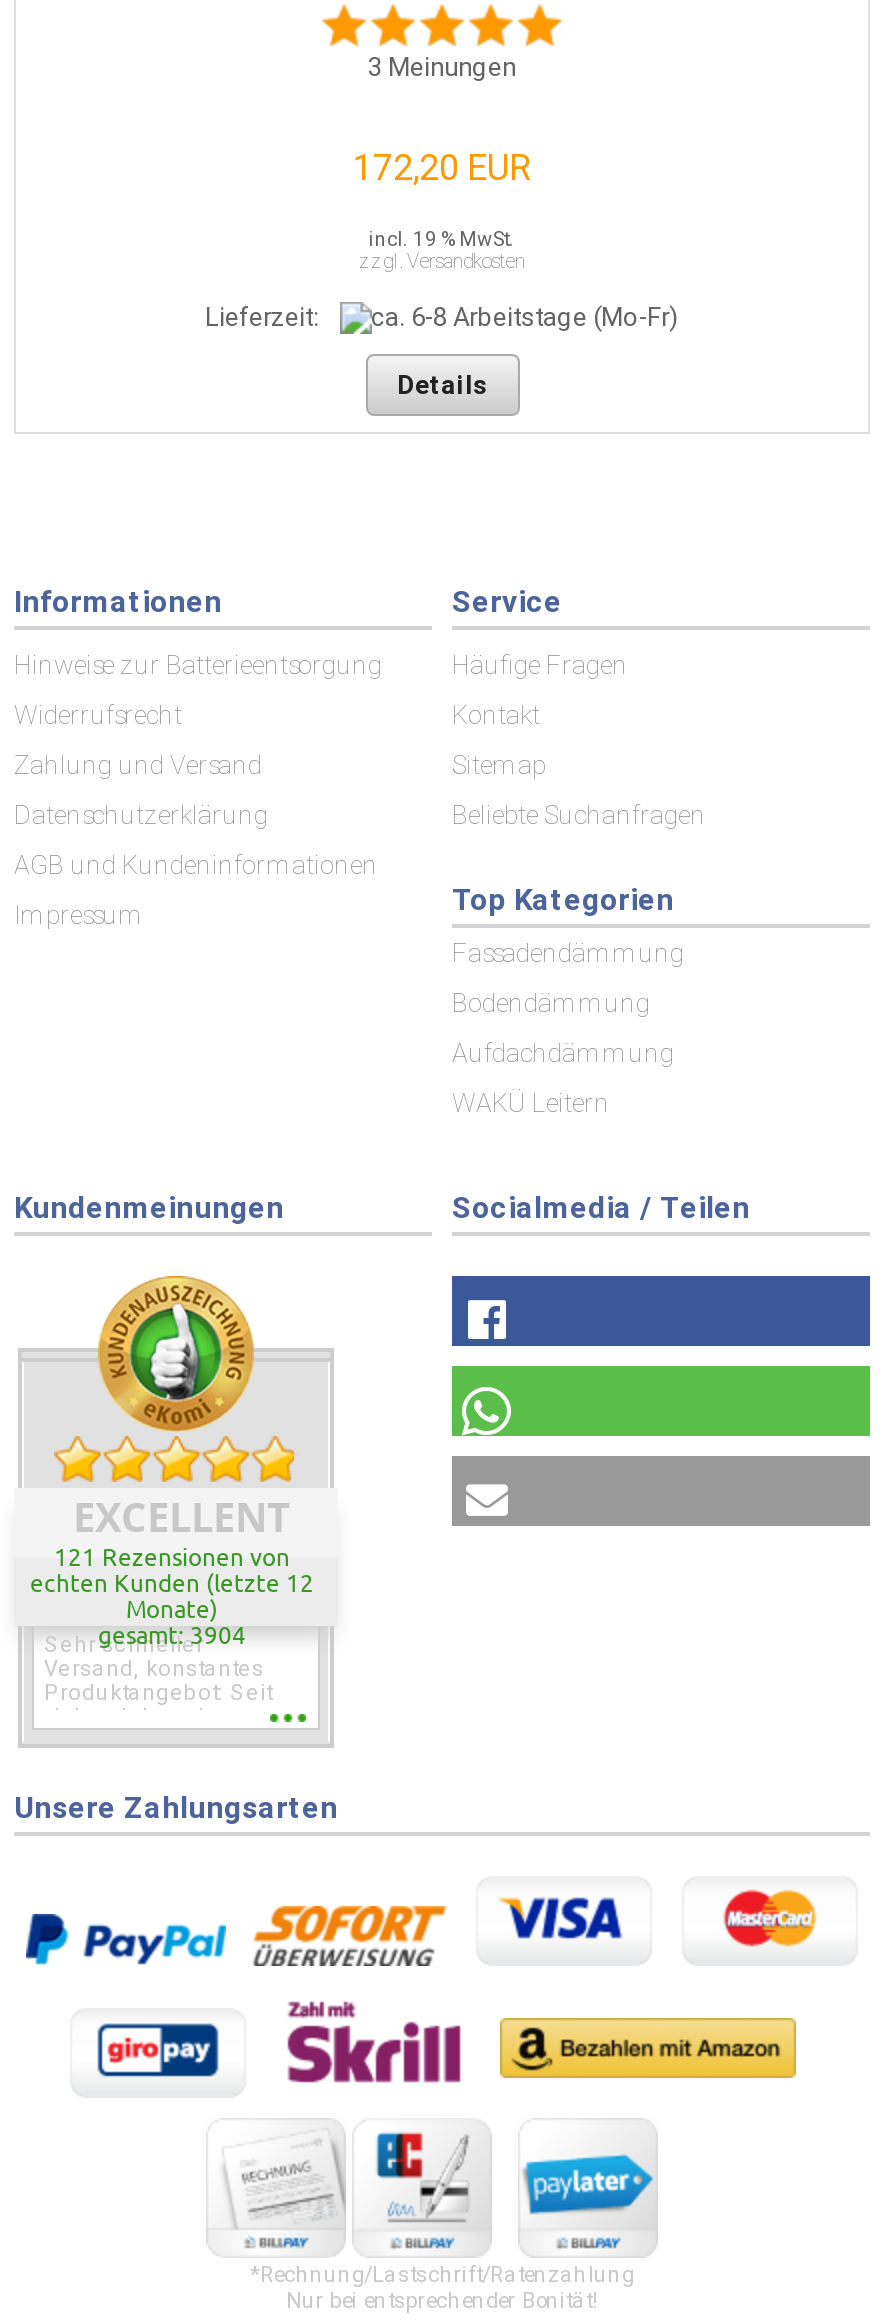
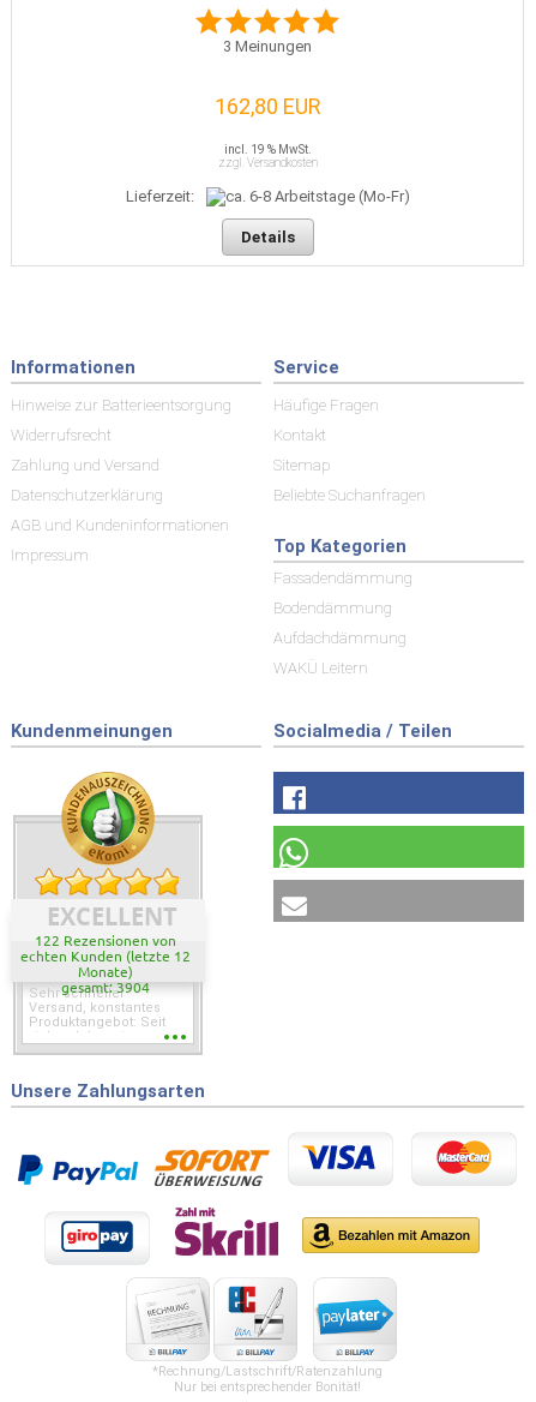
- 172,20 EUR
+ 162,80 EUR

- 121 Rezensionen von
+ 122 Rezensionen von
